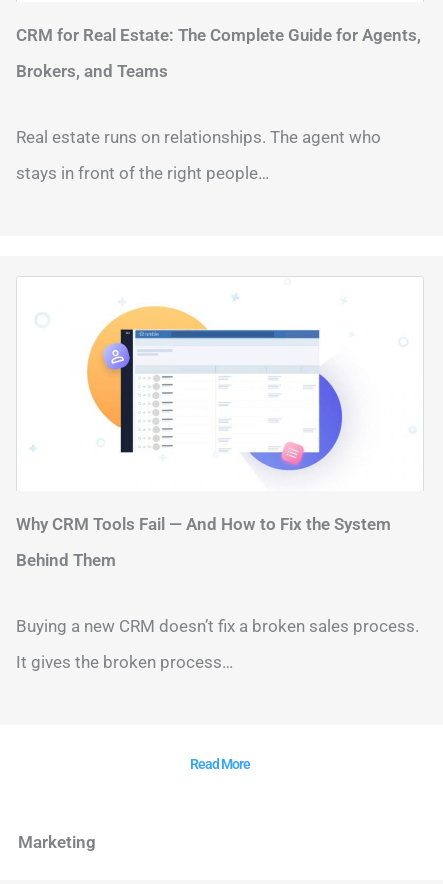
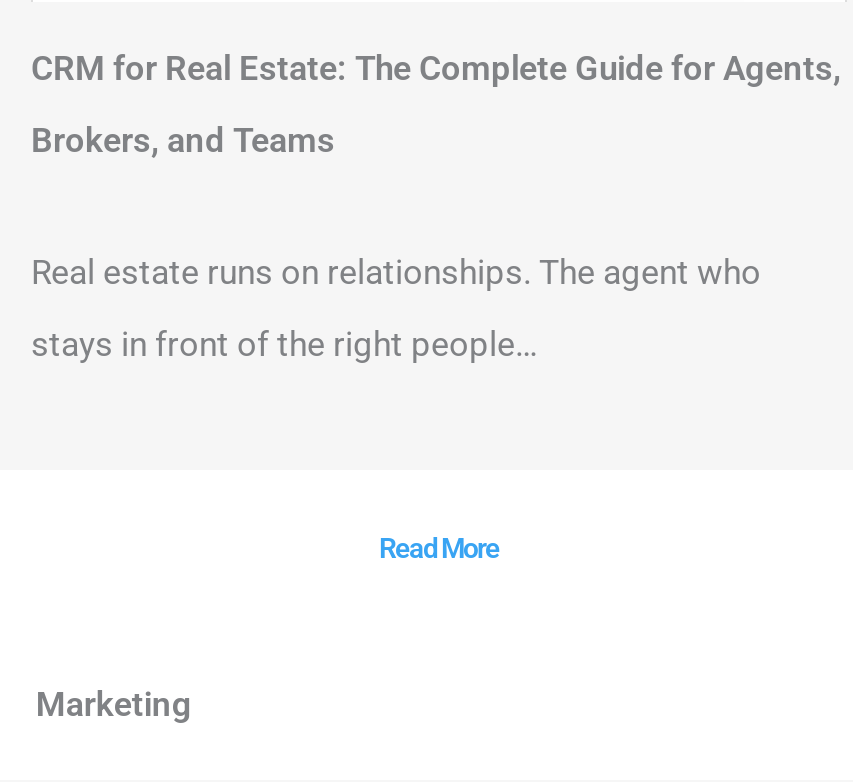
- [image]

- Why CRM Tools Fail — And How to Fix the System
- Behind Them
- Buying a new CRM doesn’t fix a broken sales process.
- It gives the broken process…
